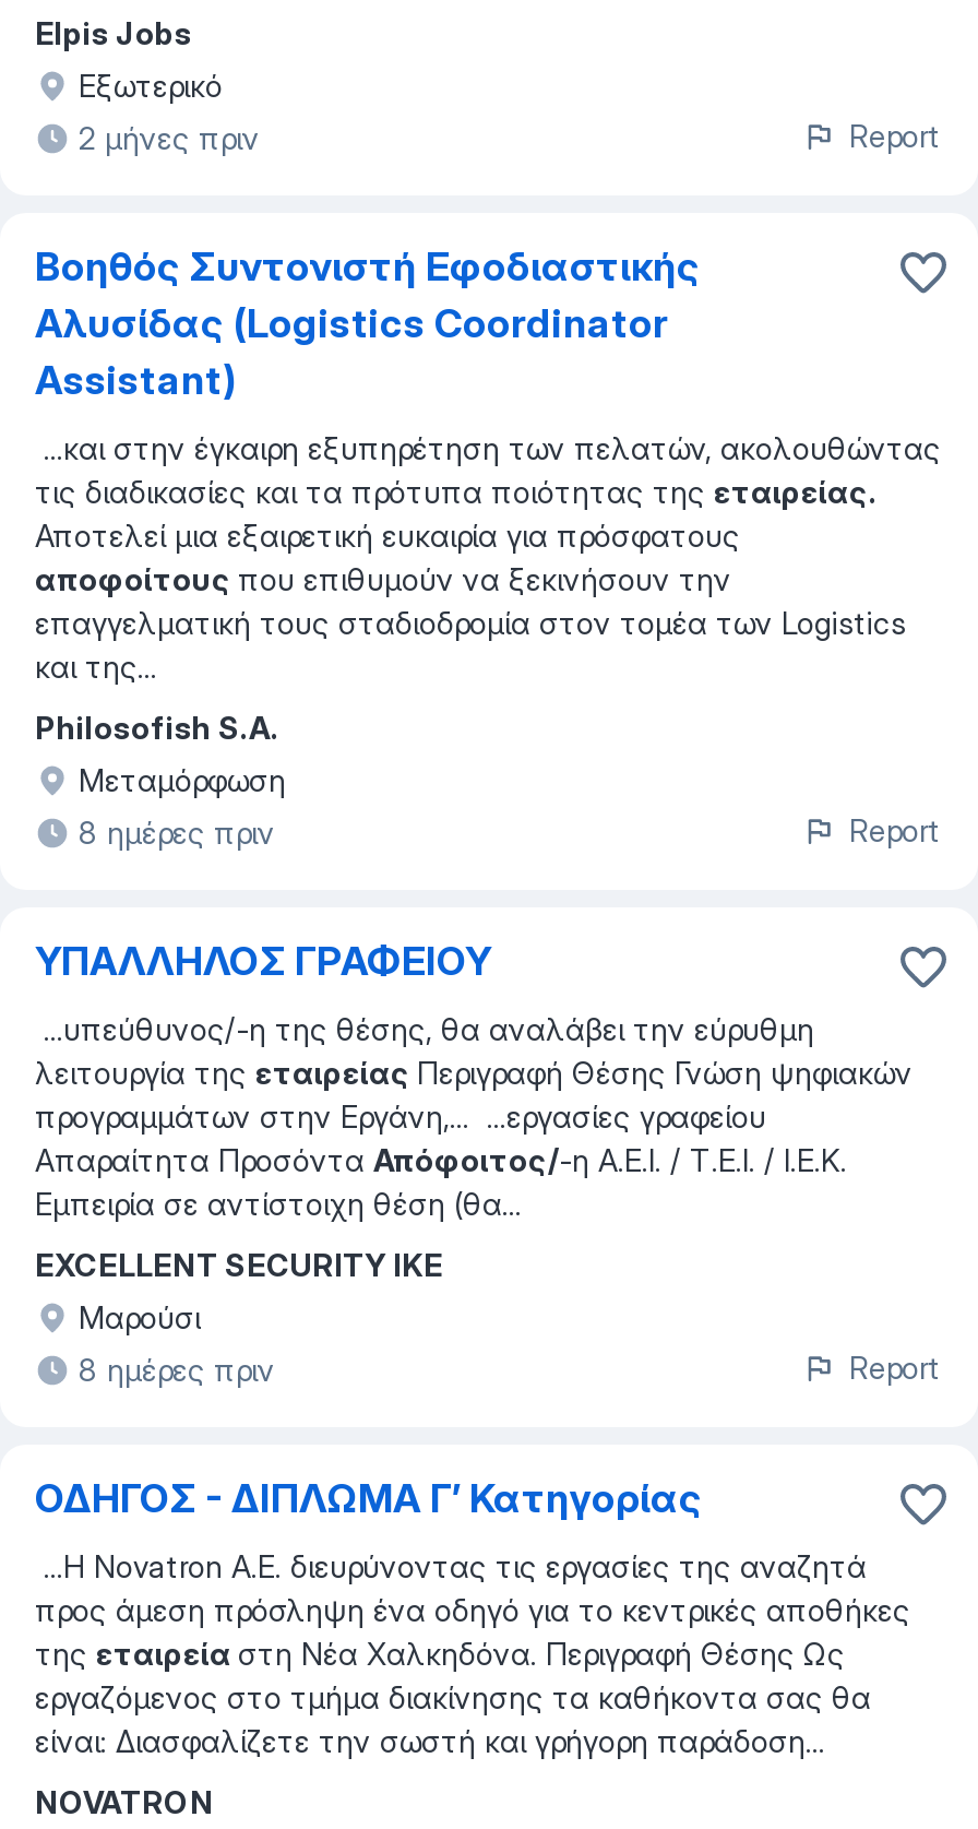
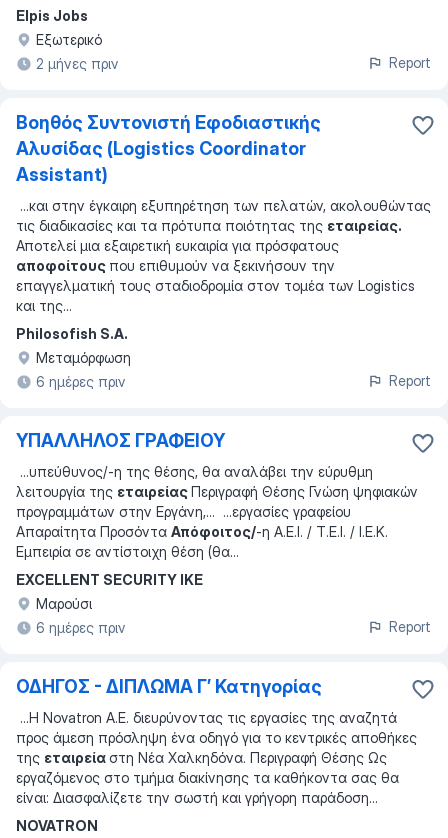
- 8 ημέρες πριν
+ 6 ημέρες πριν

- 8 ημέρες πριν
+ 6 ημέρες πριν
